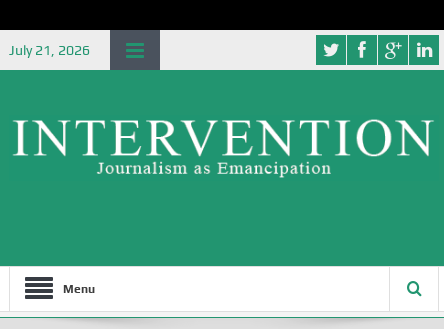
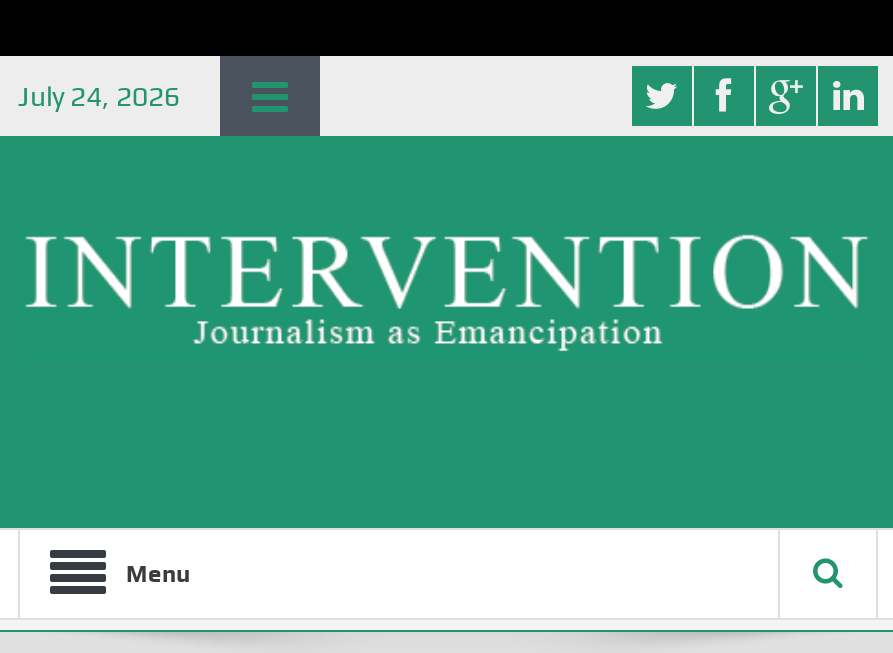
- July 21, 2026
+ July 24, 2026
